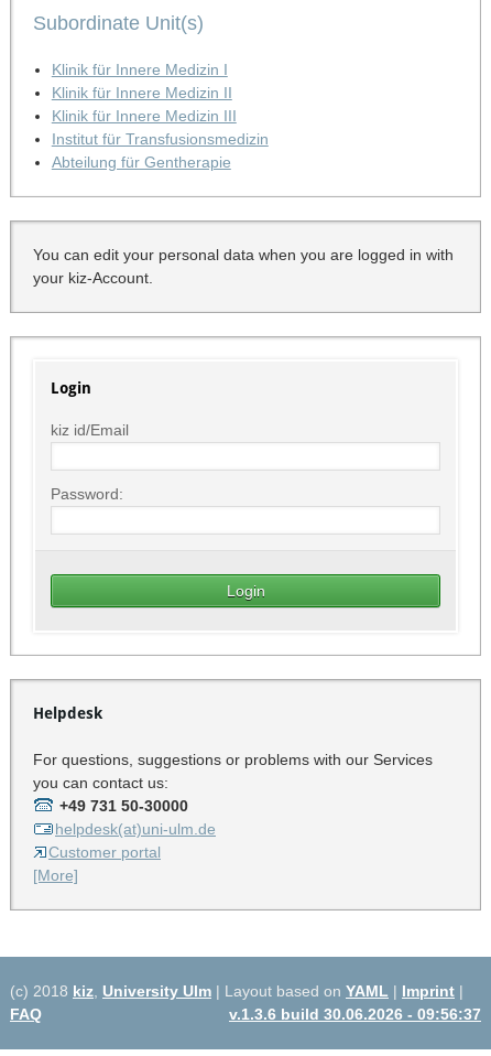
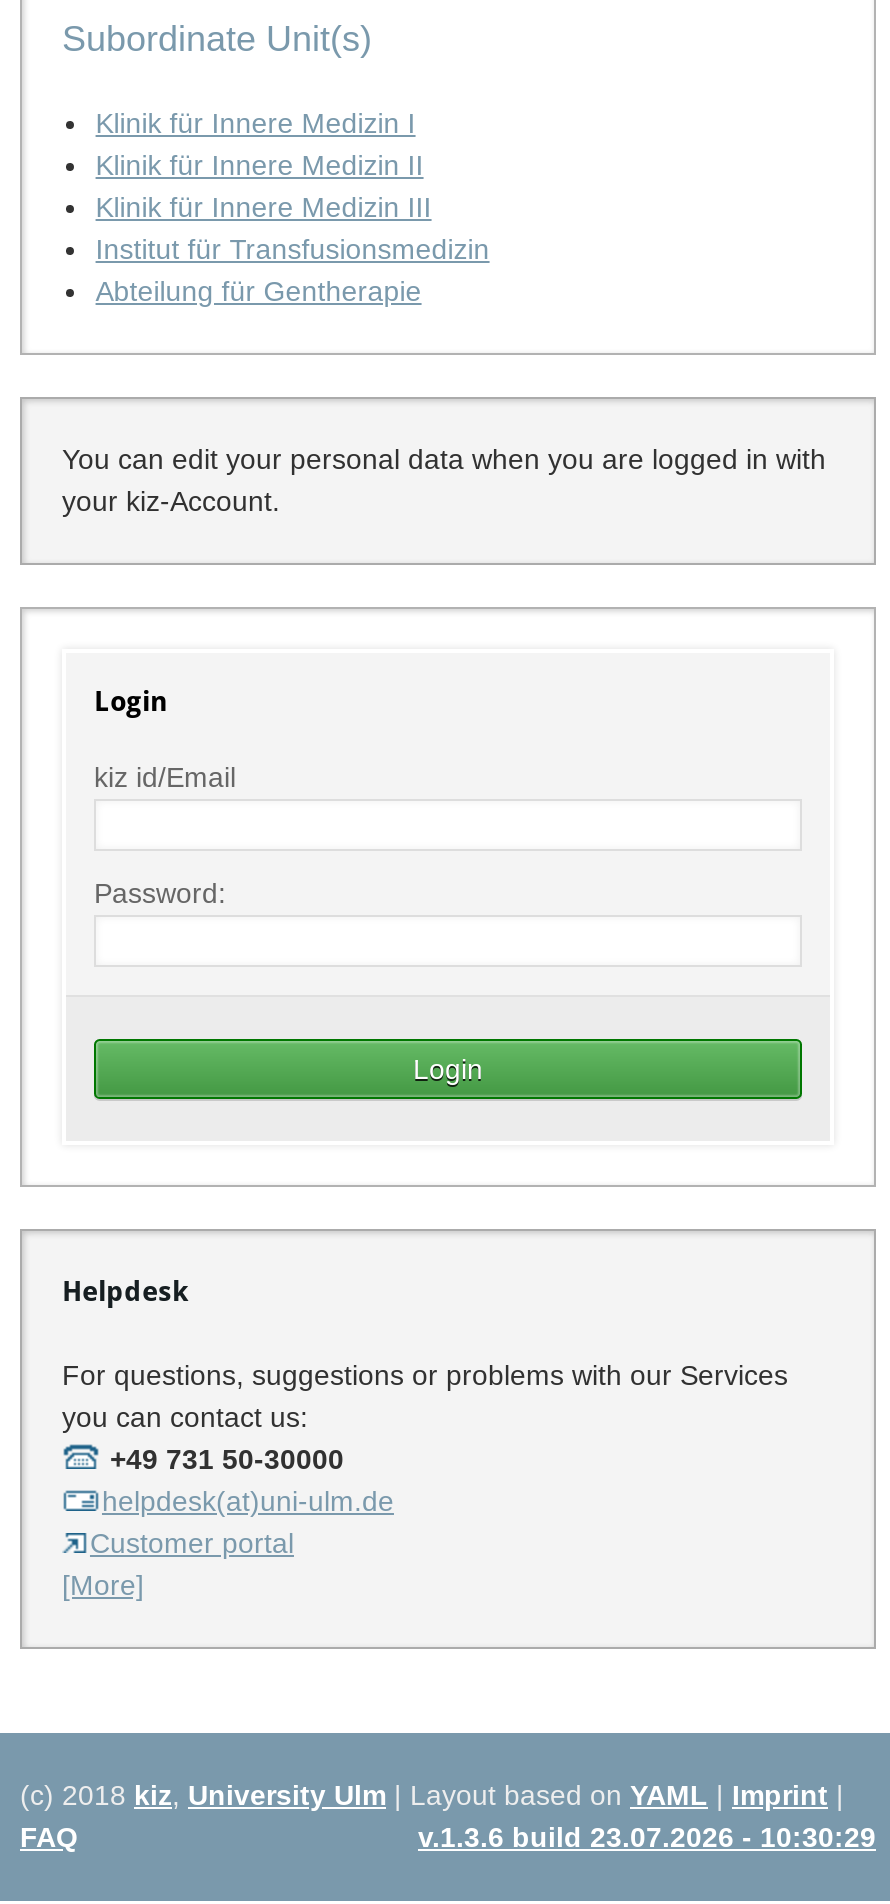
- v.1.3.6 build 30.06.2026 - 09:56:37
+ v.1.3.6 build 23.07.2026 - 10:30:29
